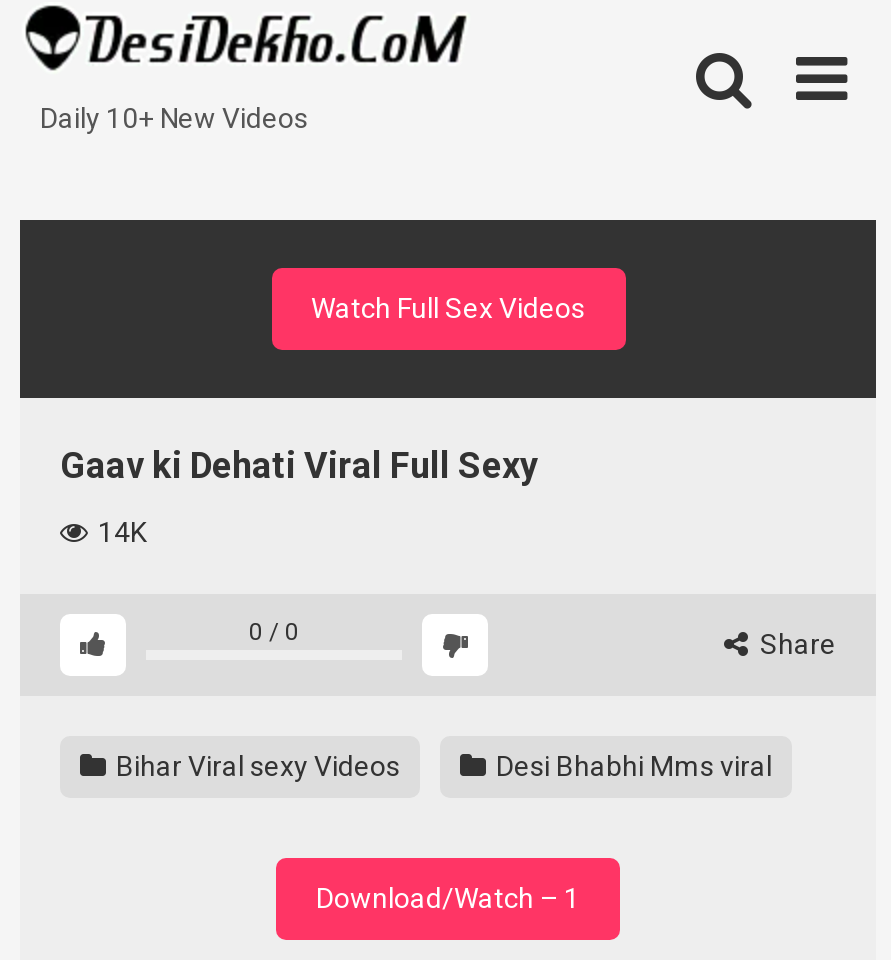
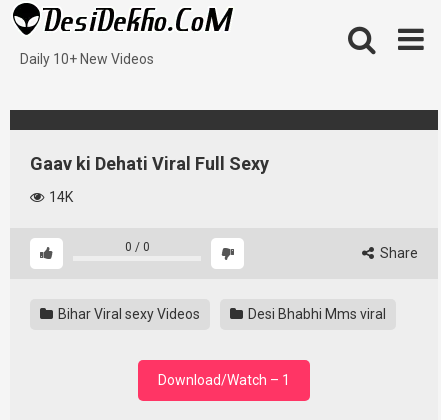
- Watch Full Sex Videos
